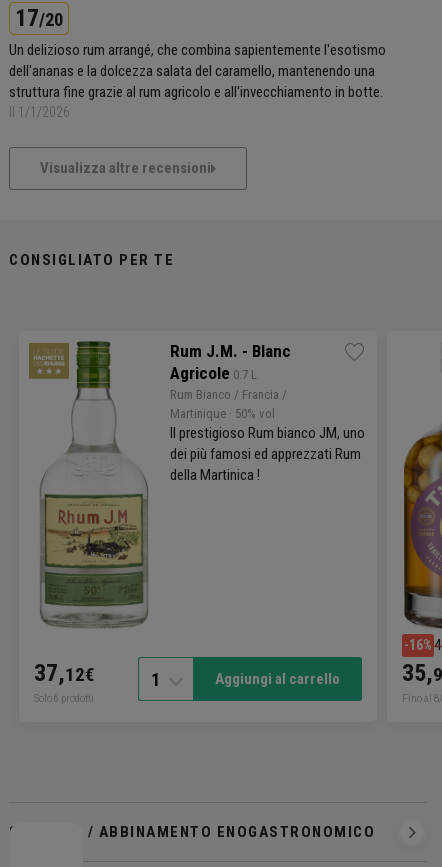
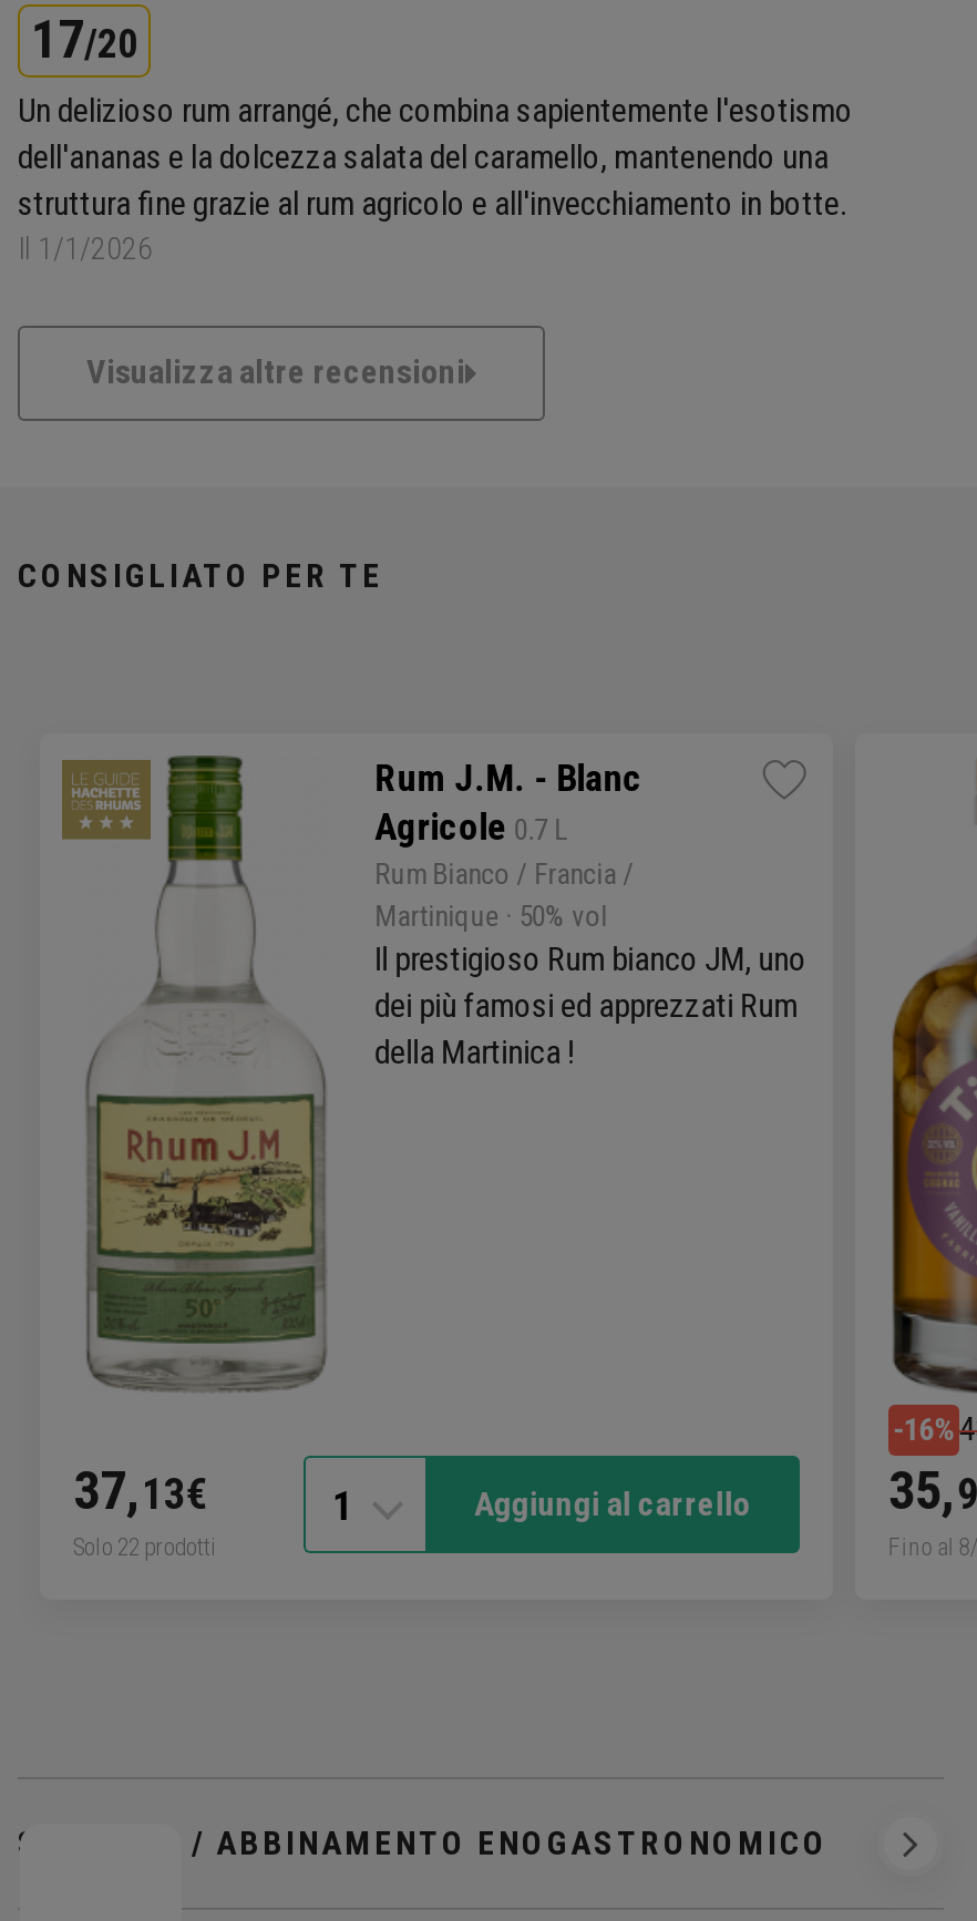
- 37,12€
+ 37,13€

- Solo 6 prodotti
+ Solo 22 prodotti
